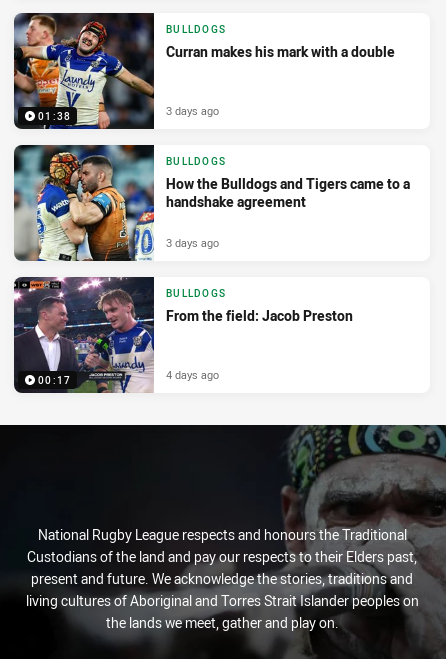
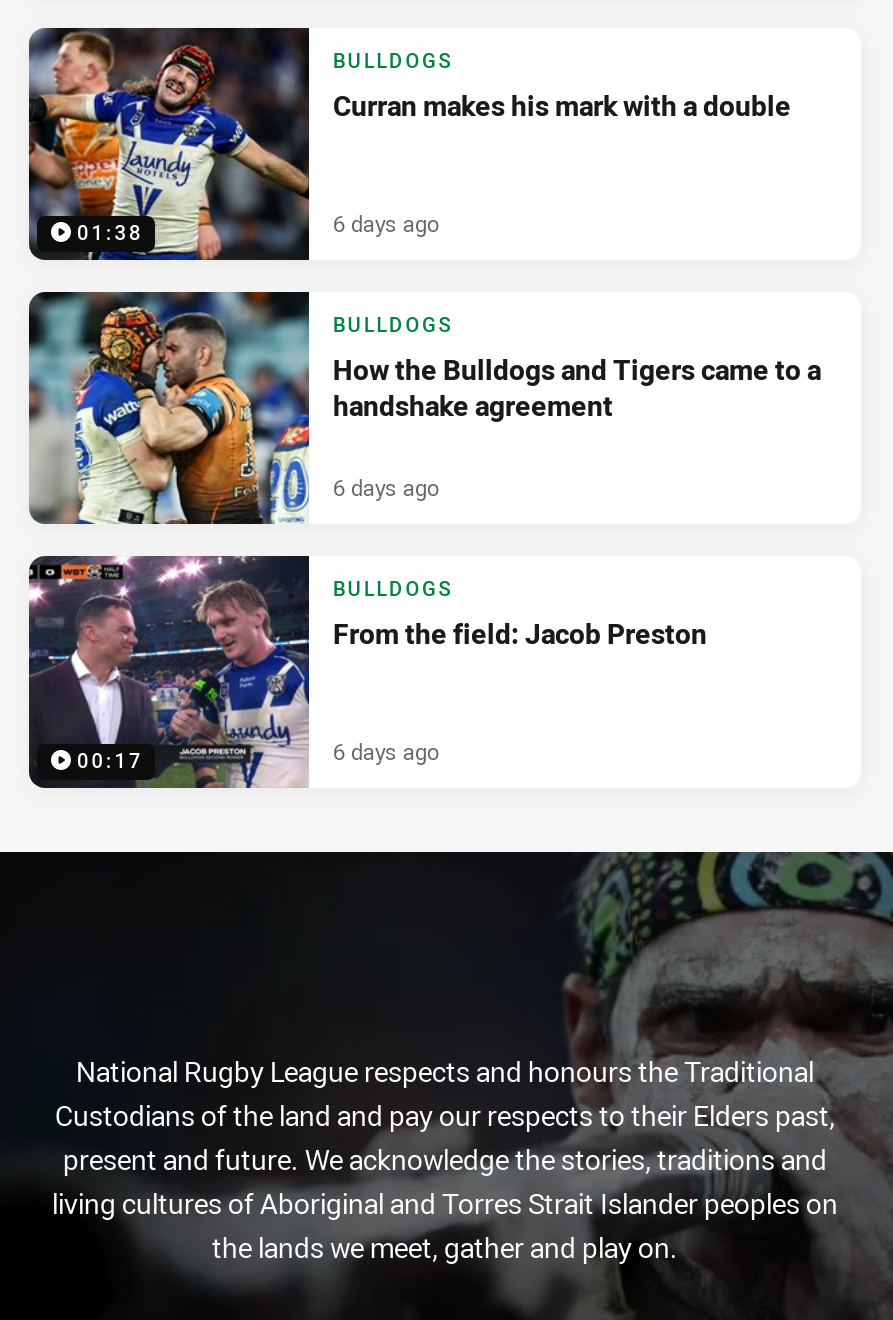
- 3 days ago
+ 6 days ago

- 3 days ago
+ 6 days ago

- 4 days ago
+ 6 days ago
